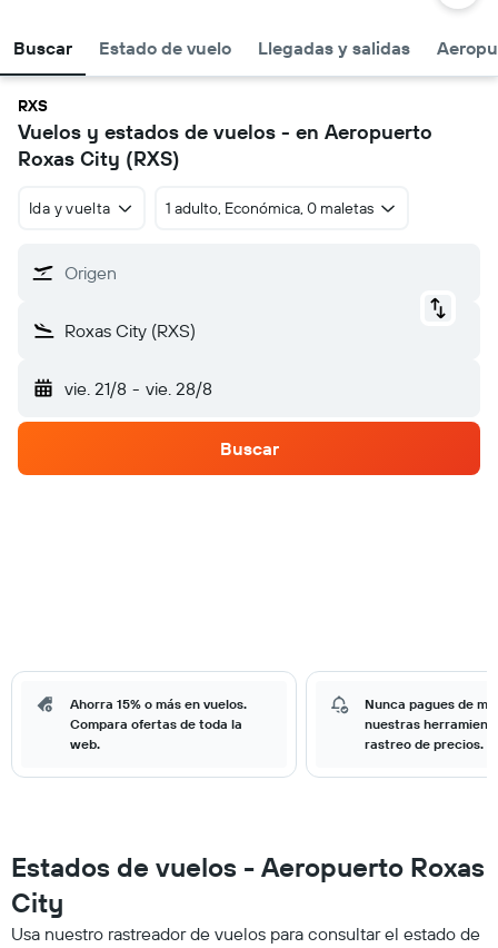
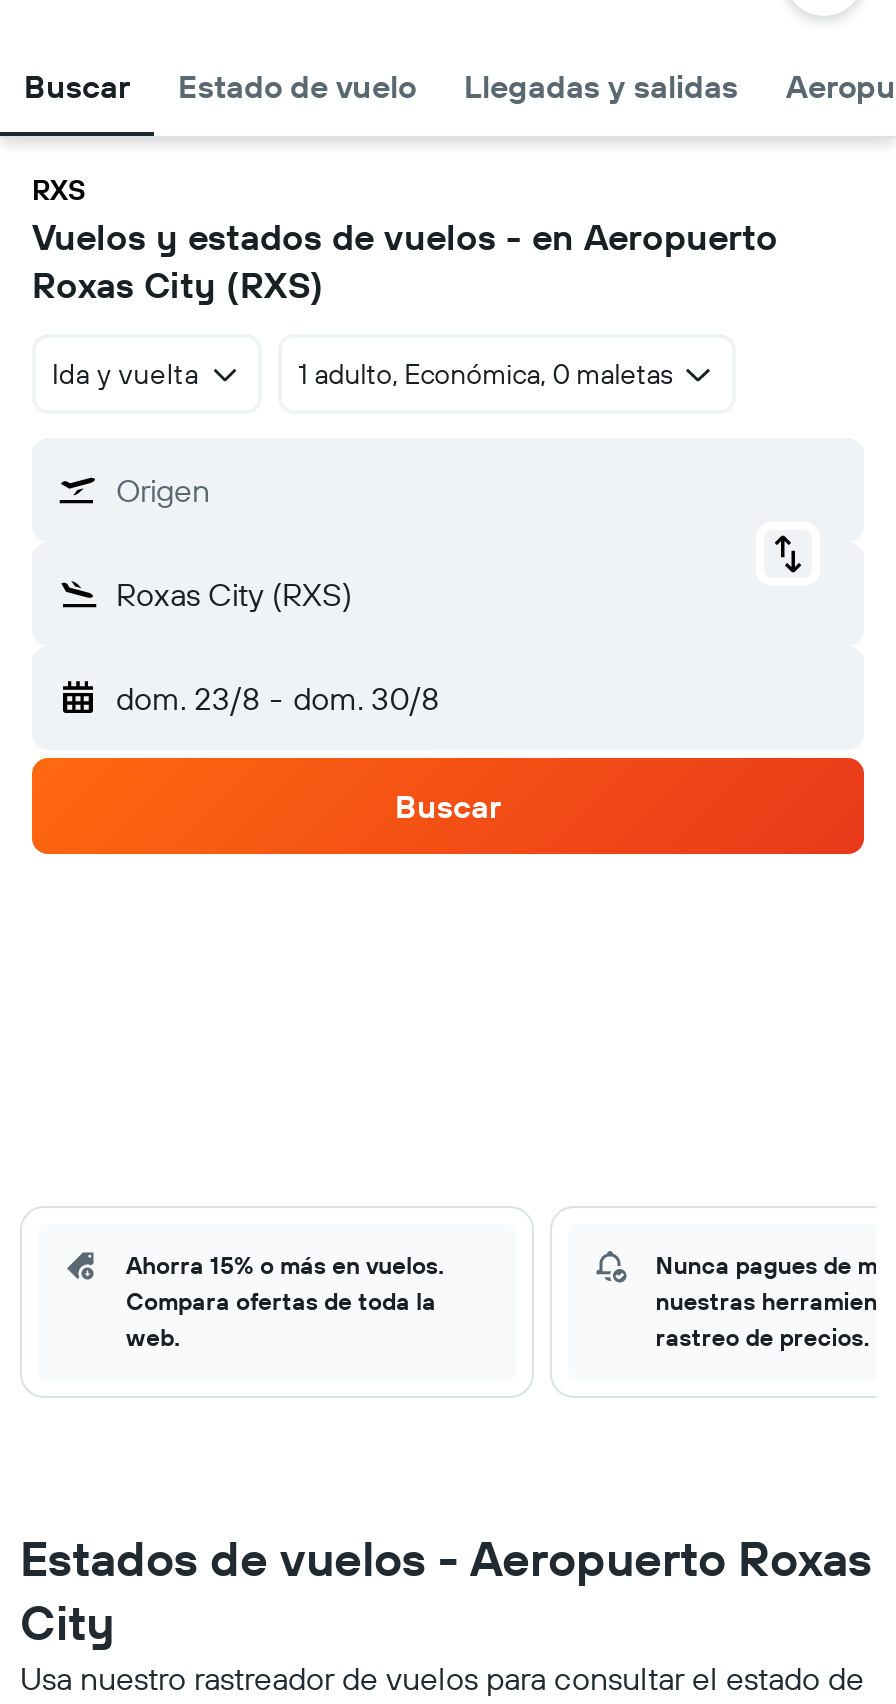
- vie. 21/8 - vie. 28/8
+ dom. 23/8 - dom. 30/8
